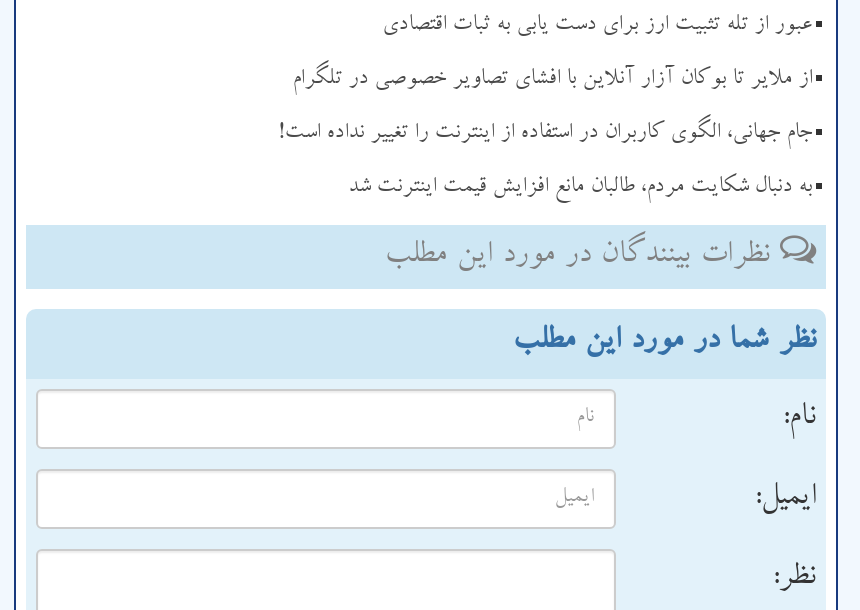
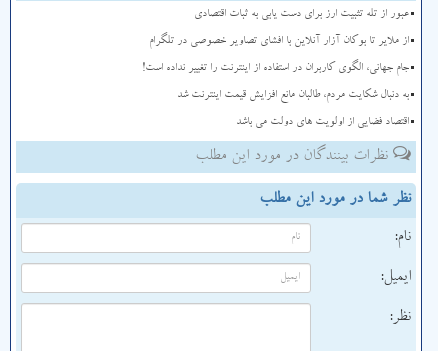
+ اقتصاد فضایی از اولویت های دولت می باشد
